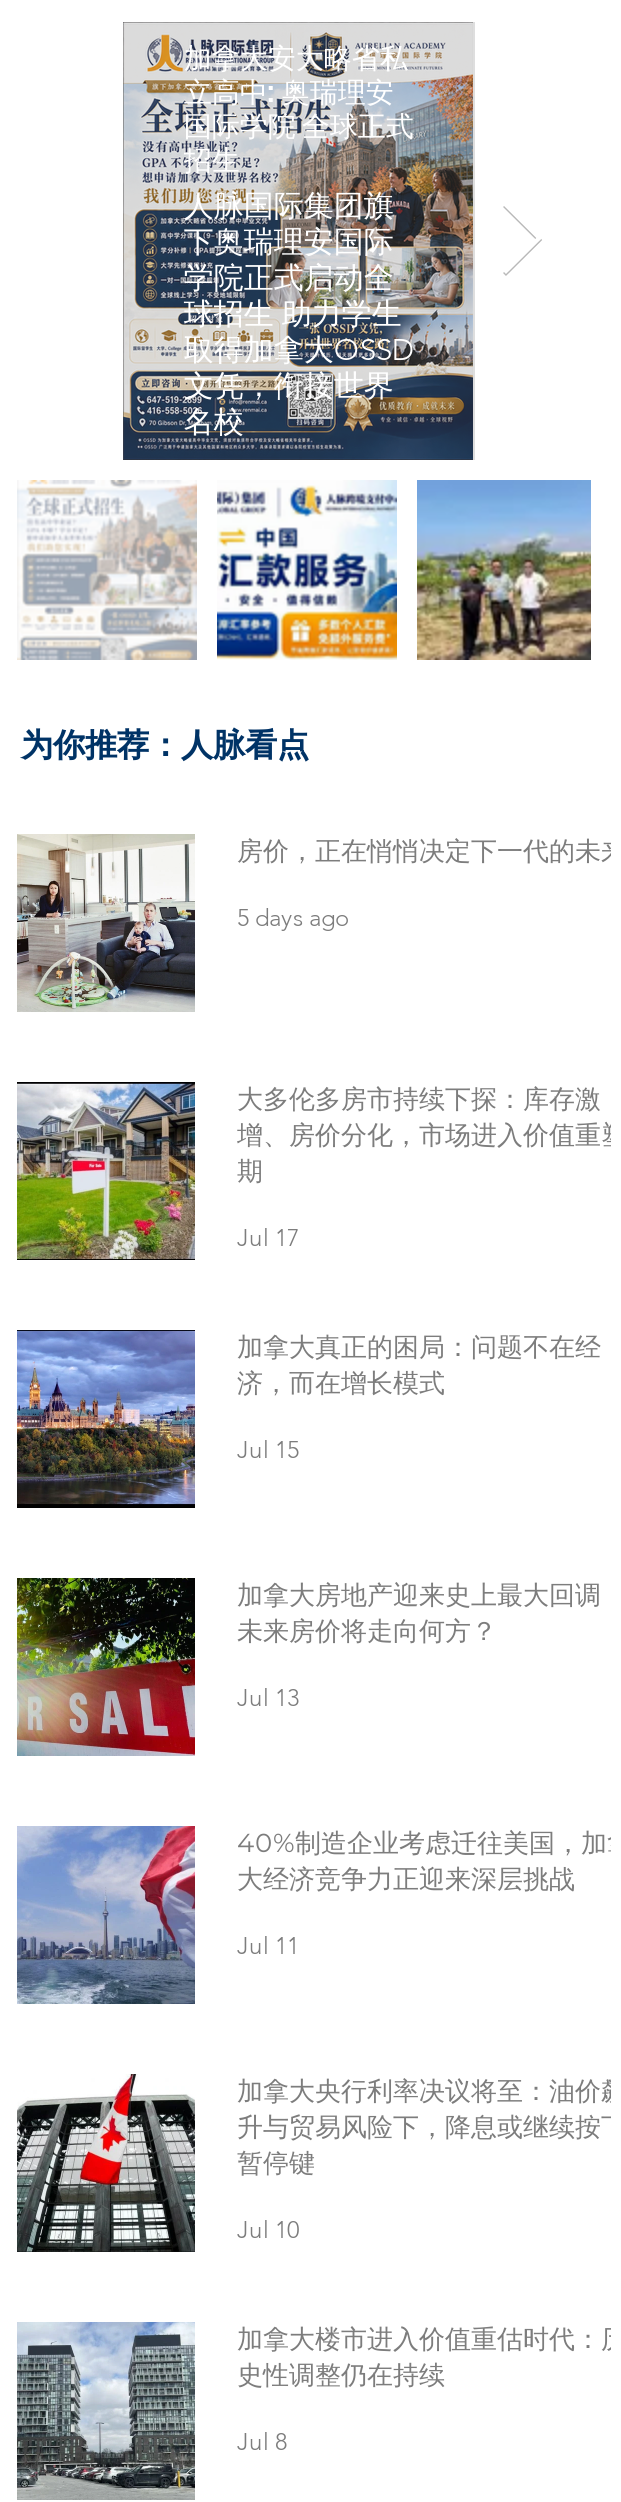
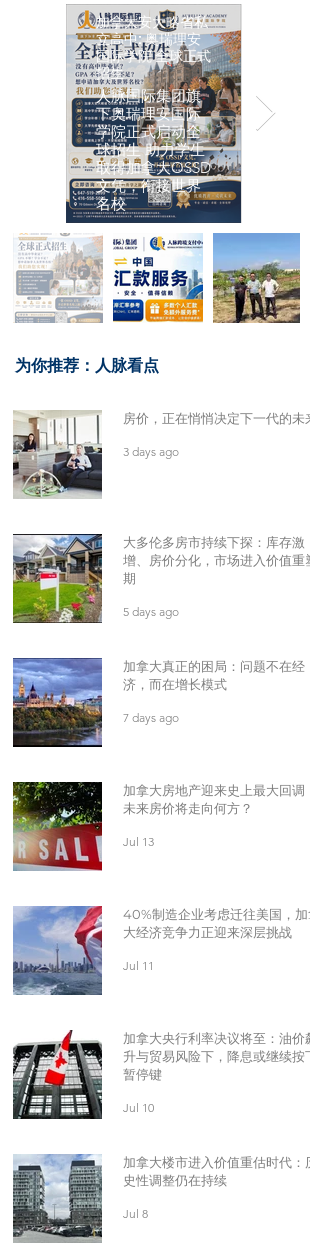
- 5 days ago
+ 3 days ago

- Jul 17
+ 5 days ago

- Jul 15
+ 7 days ago
